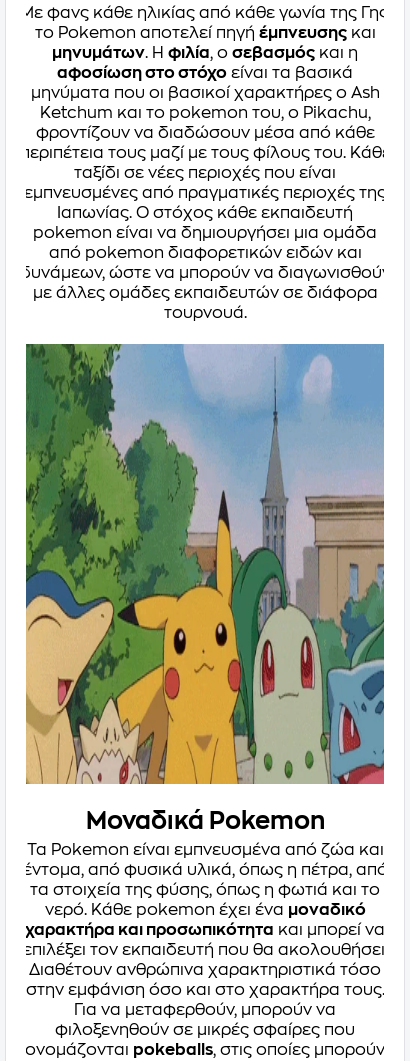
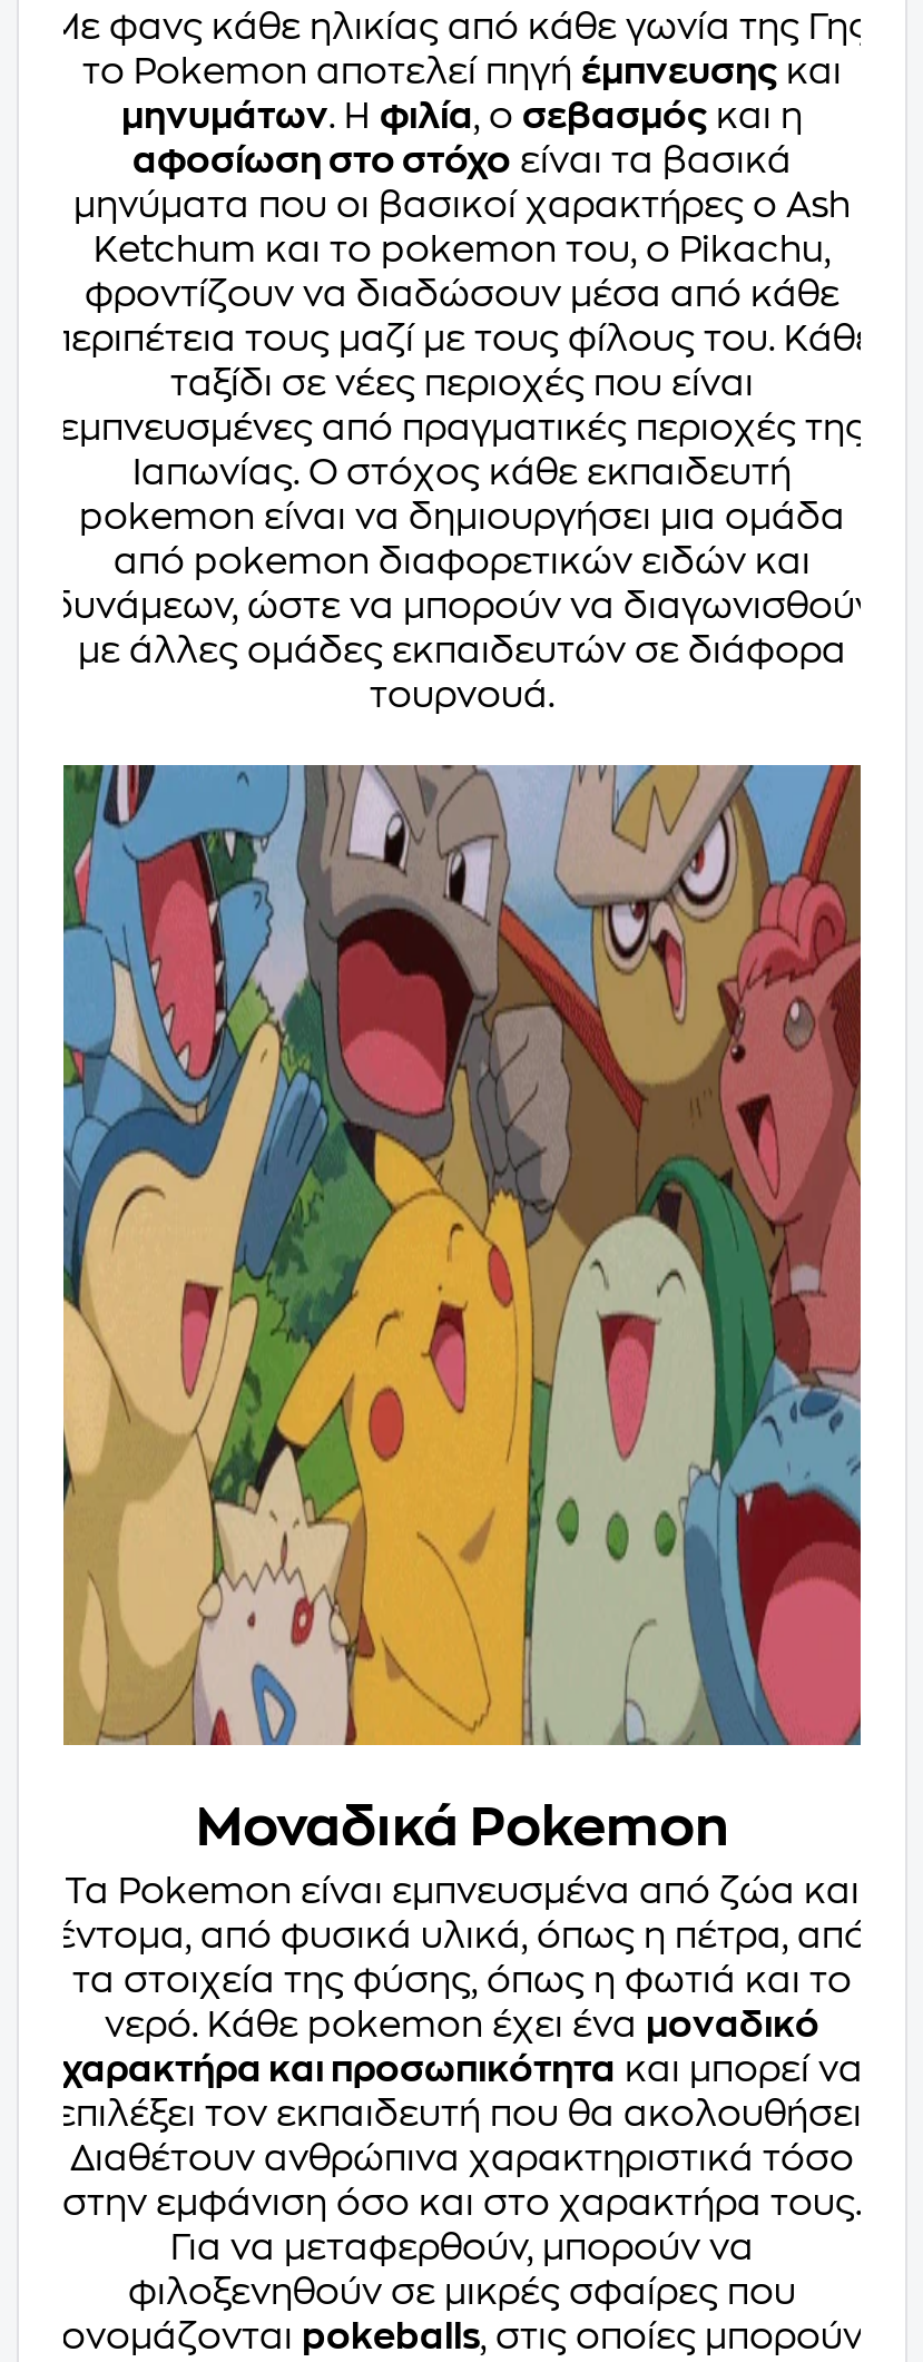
- [image]
+ [image]
